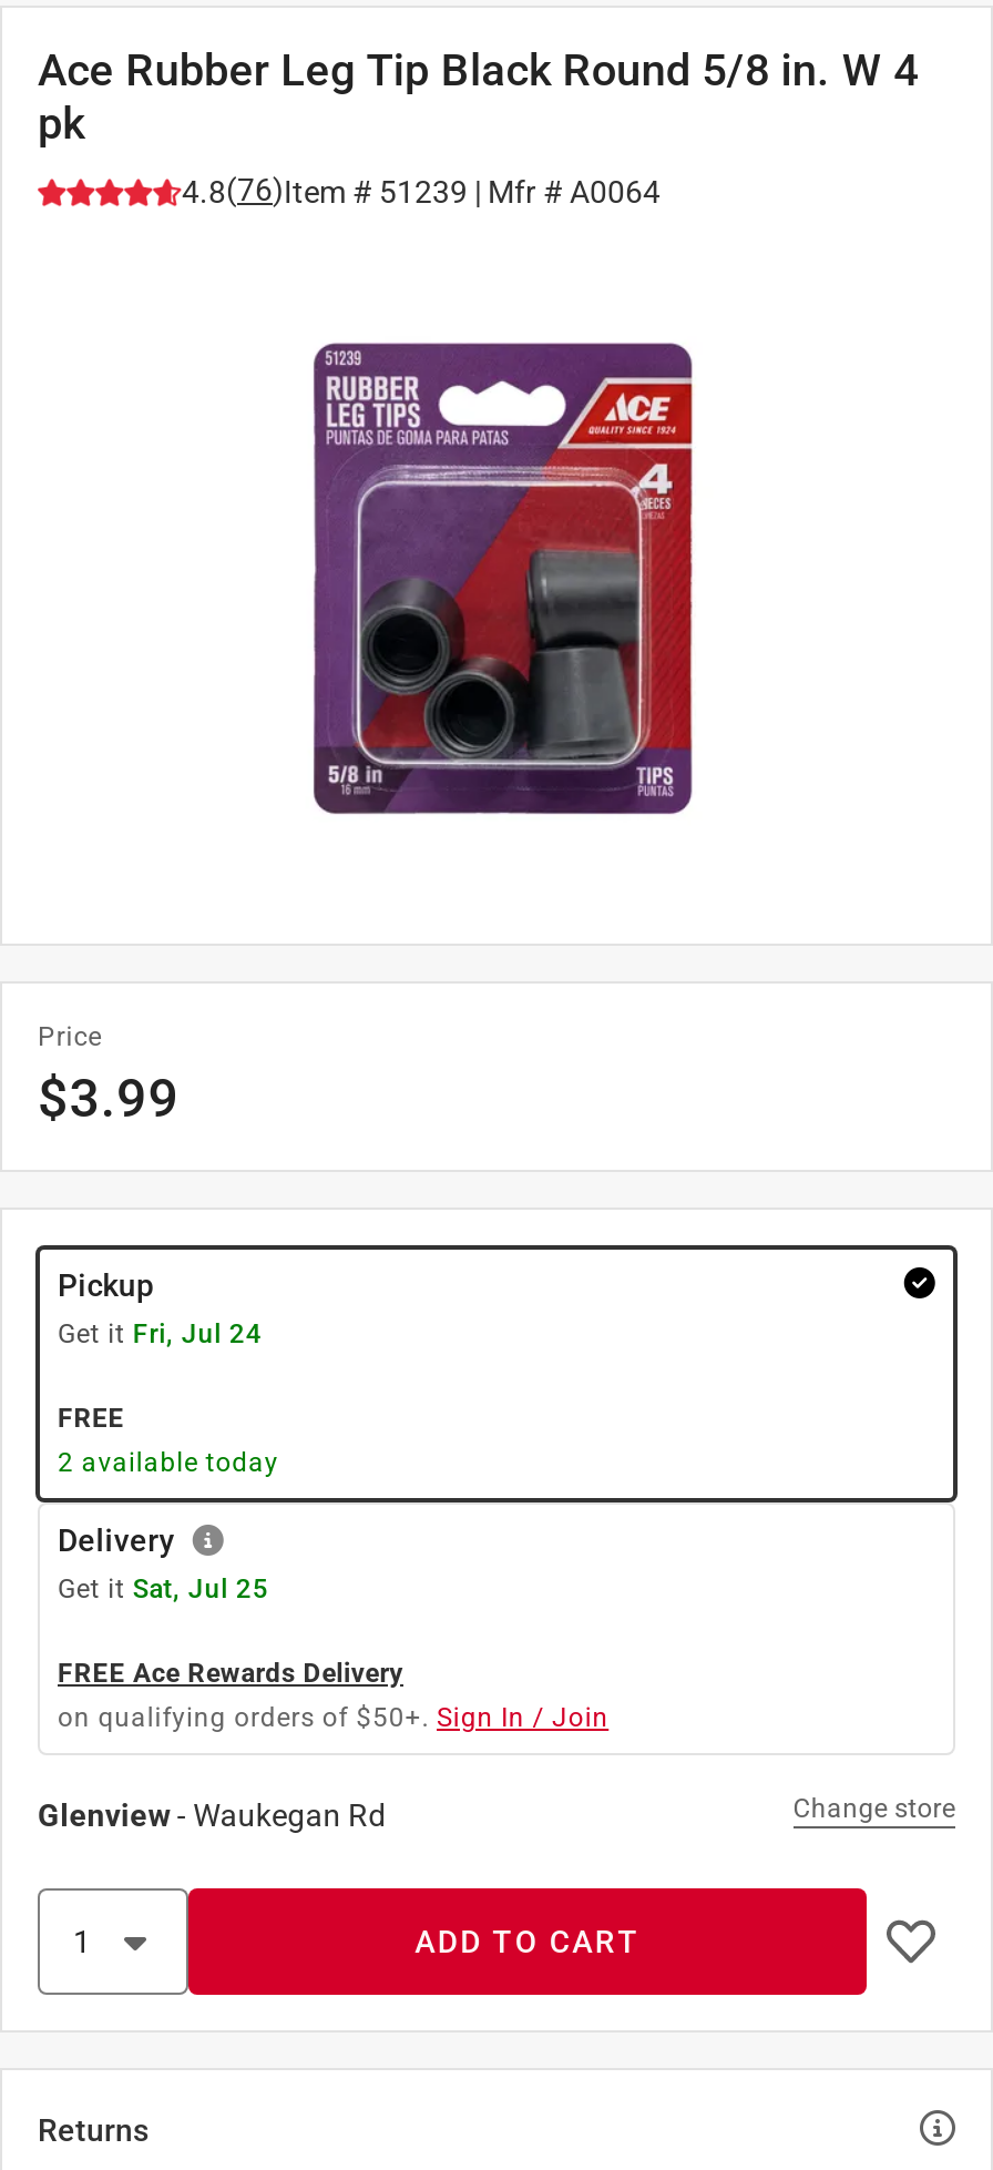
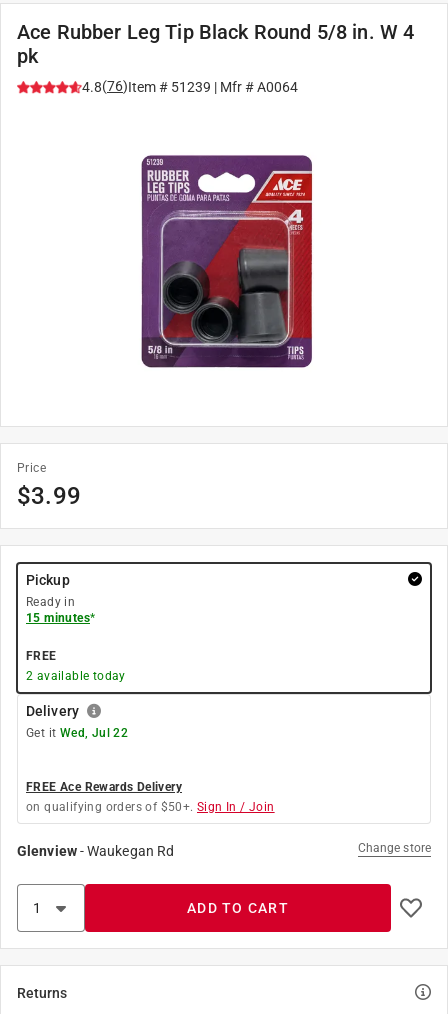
- Get it Fri, Jul 24
+ Ready in
+ 15 minutes*

- Get it Sat, Jul 25
+ Get it Wed, Jul 22
